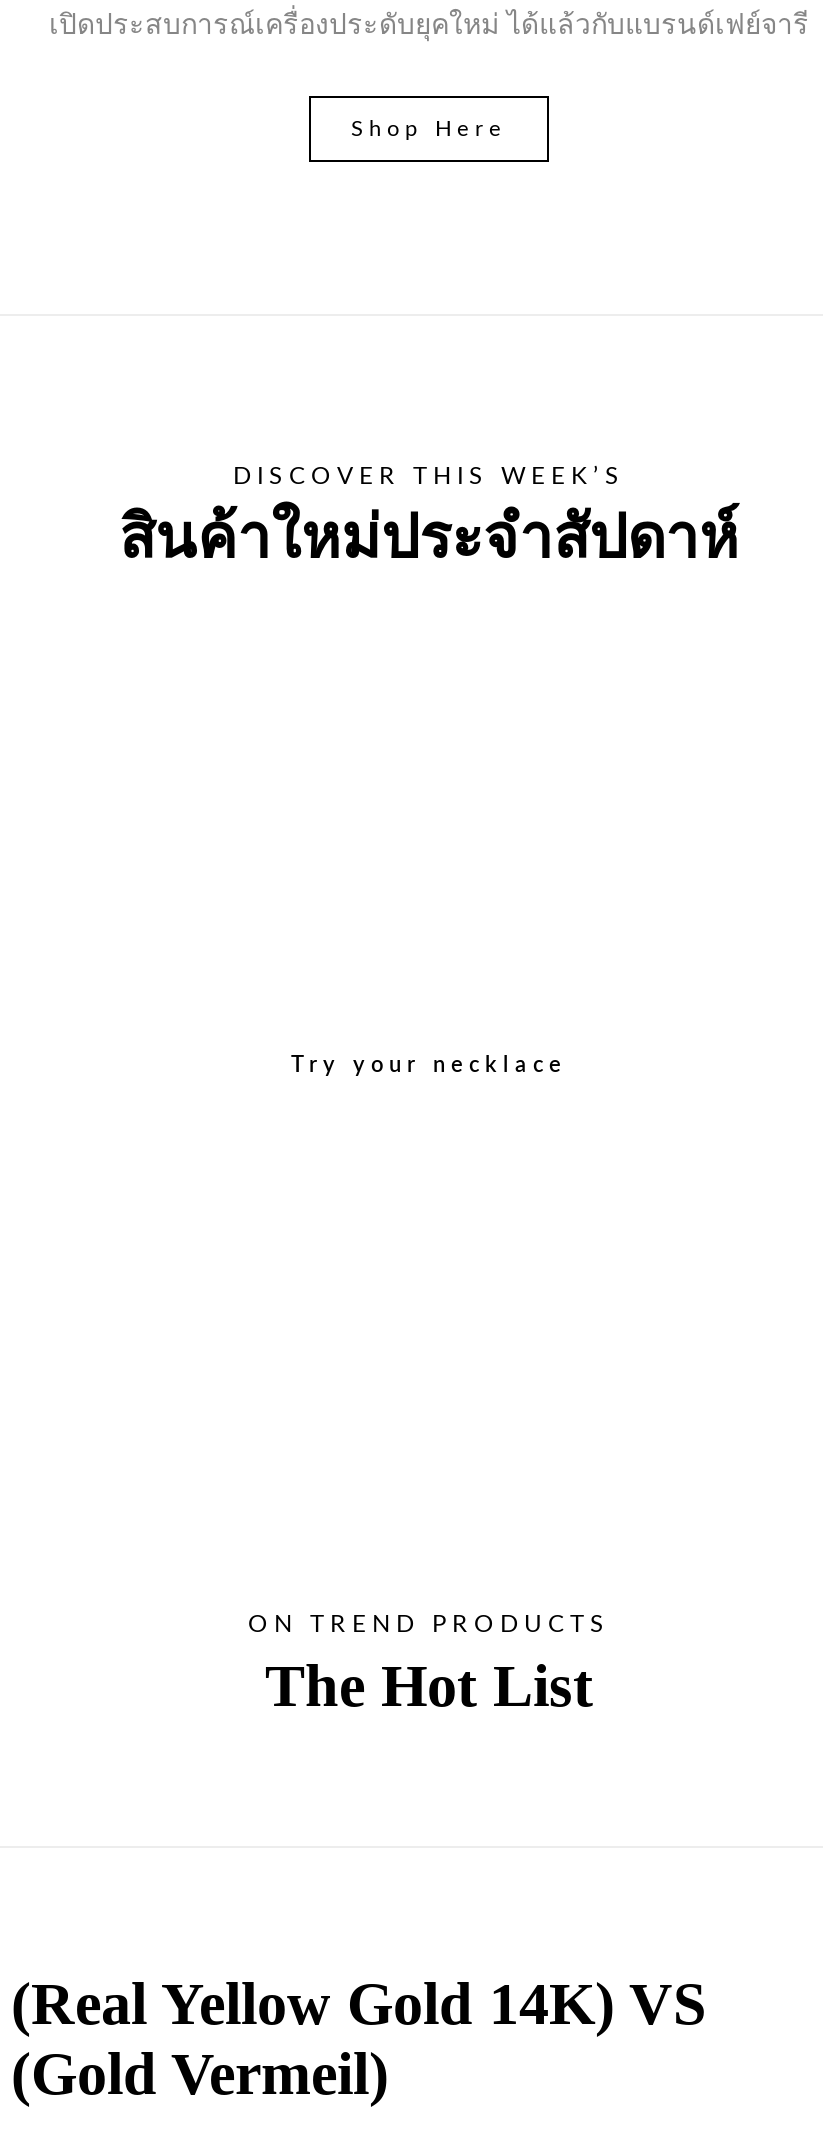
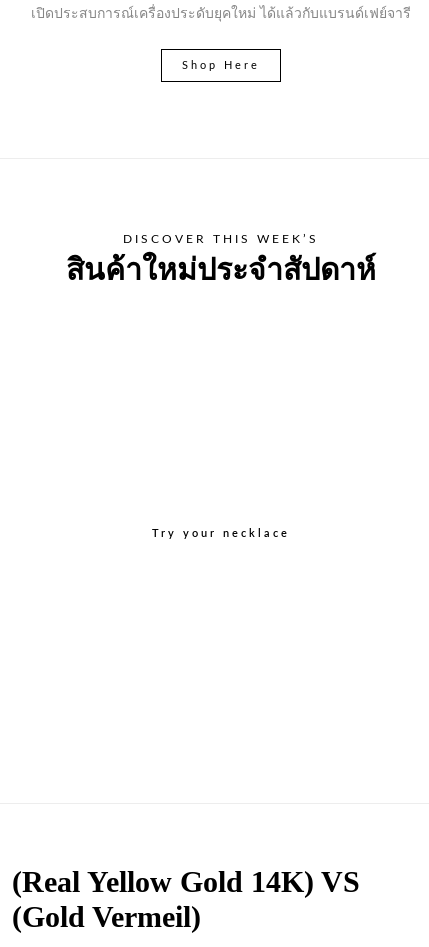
- ON TREND PRODUCTS
- The Hot List
